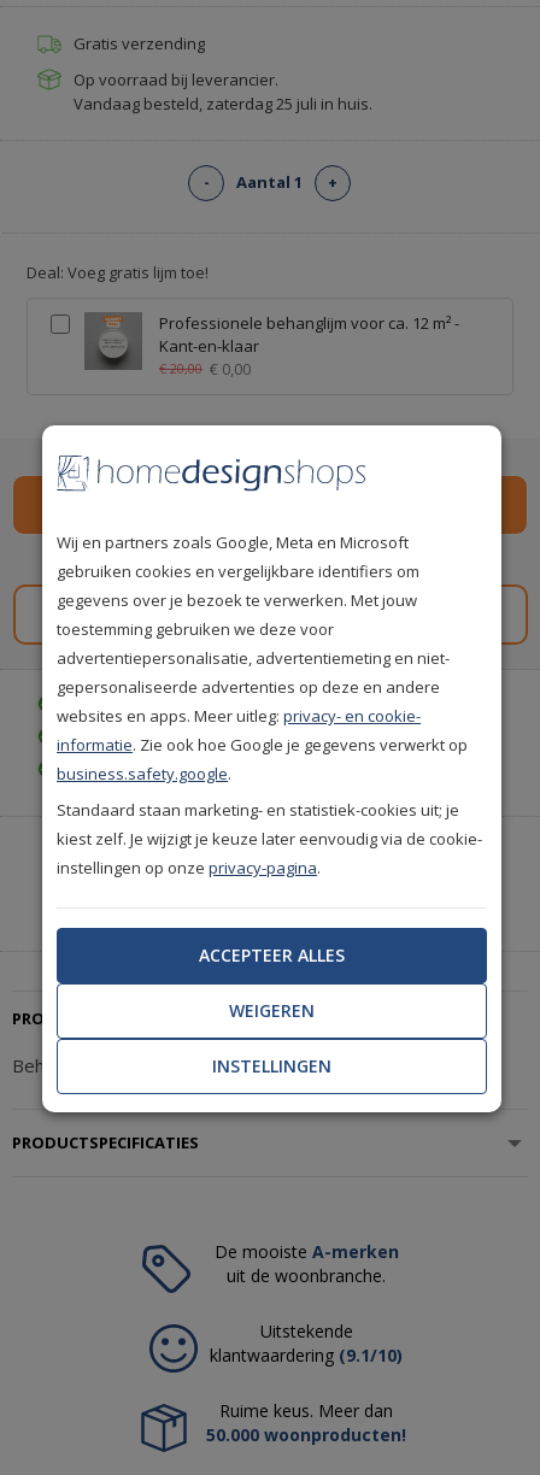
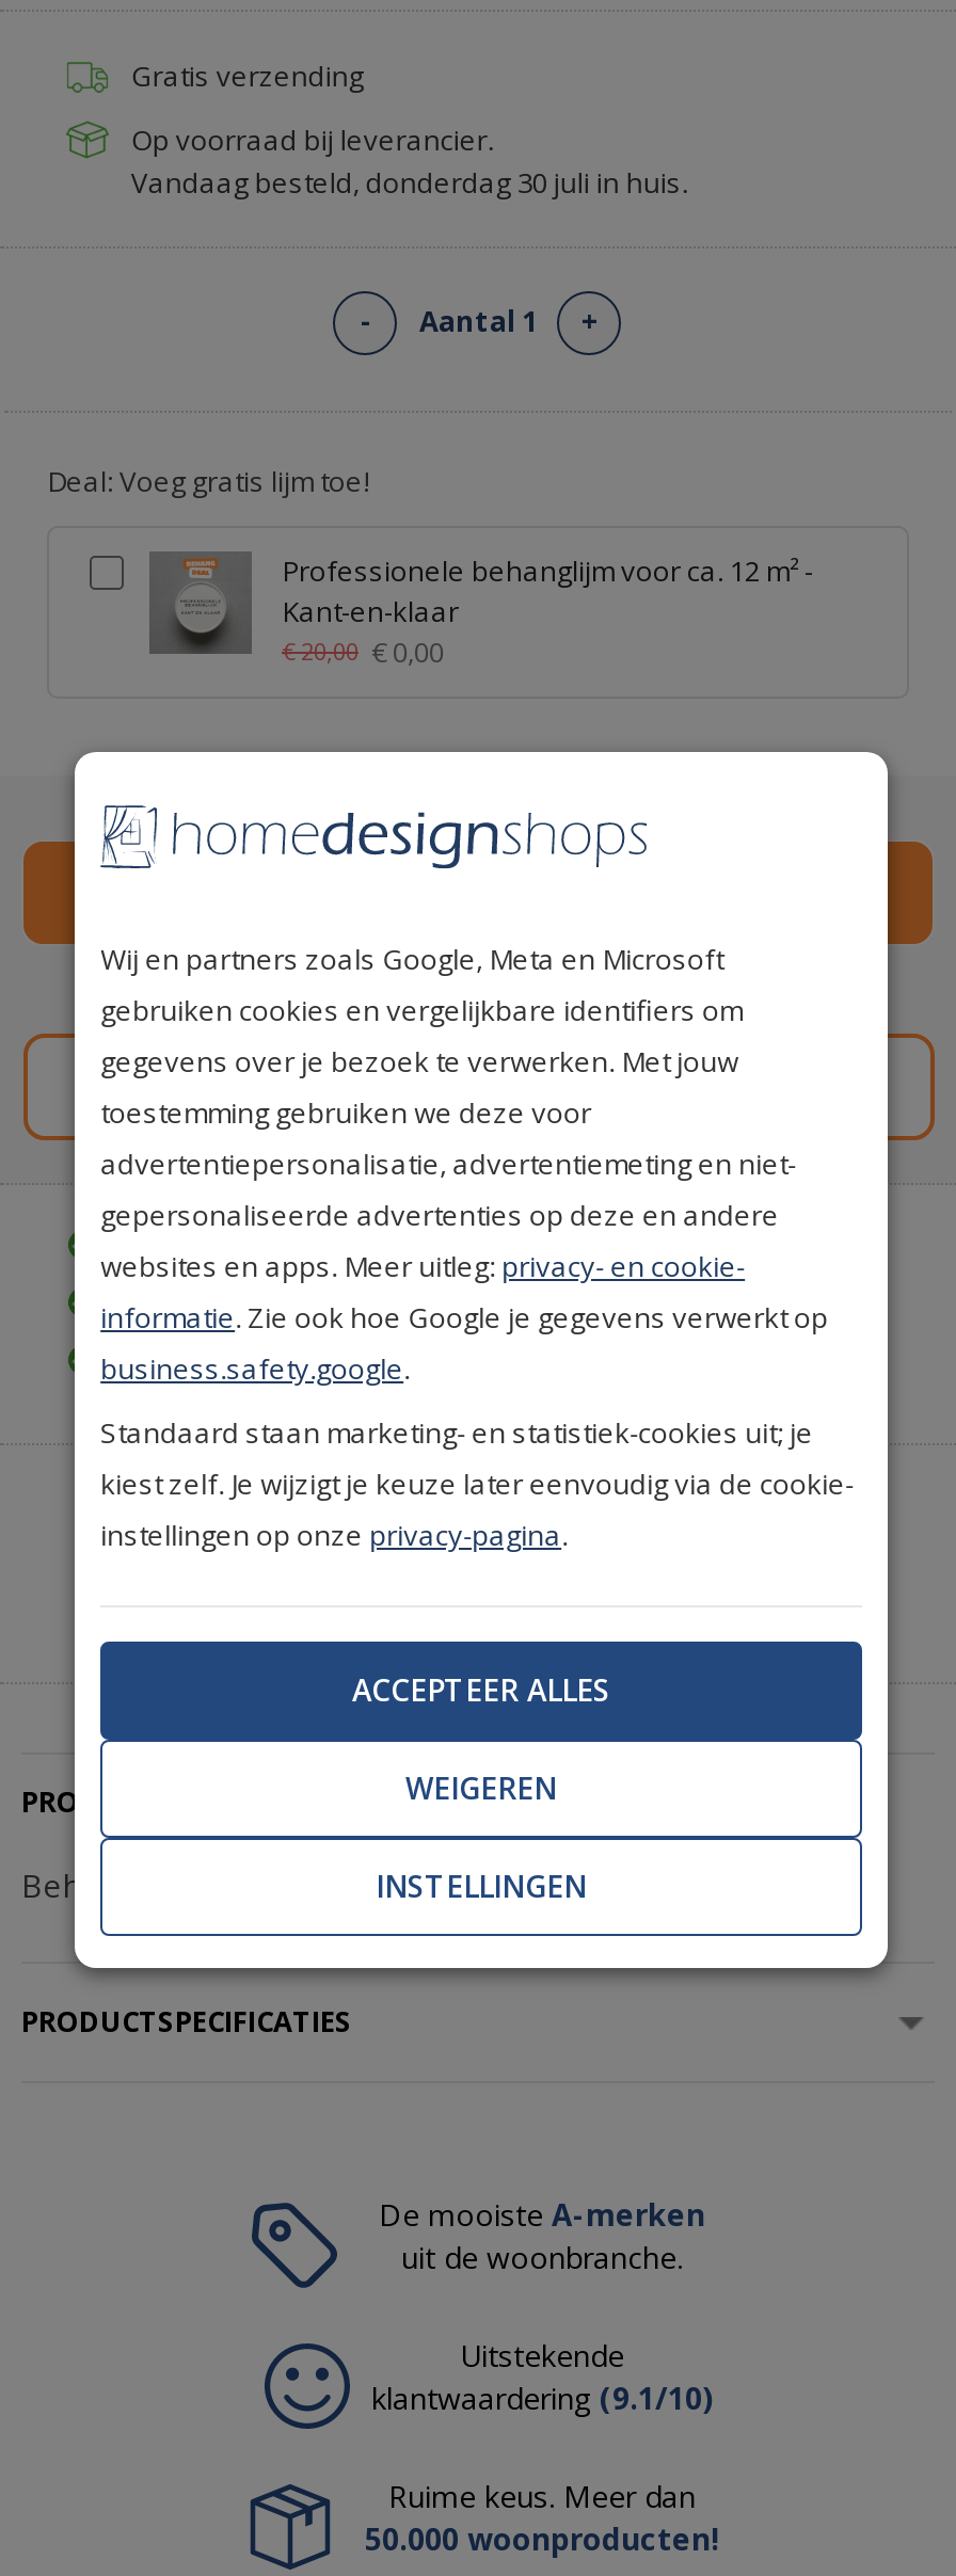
- Vandaag besteld, zaterdag 25 juli in huis.
+ Vandaag besteld, donderdag 30 juli in huis.
